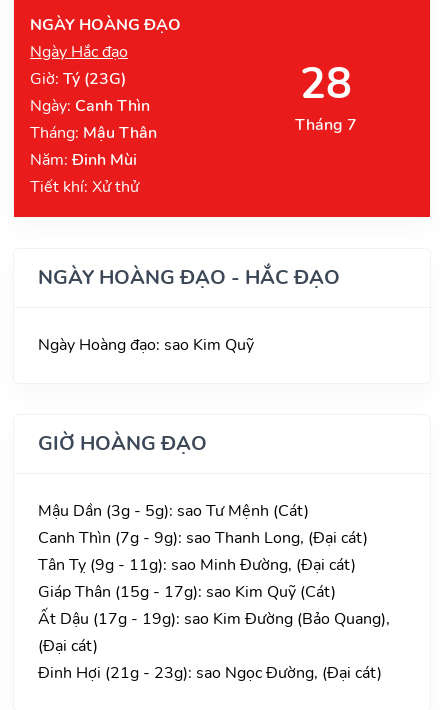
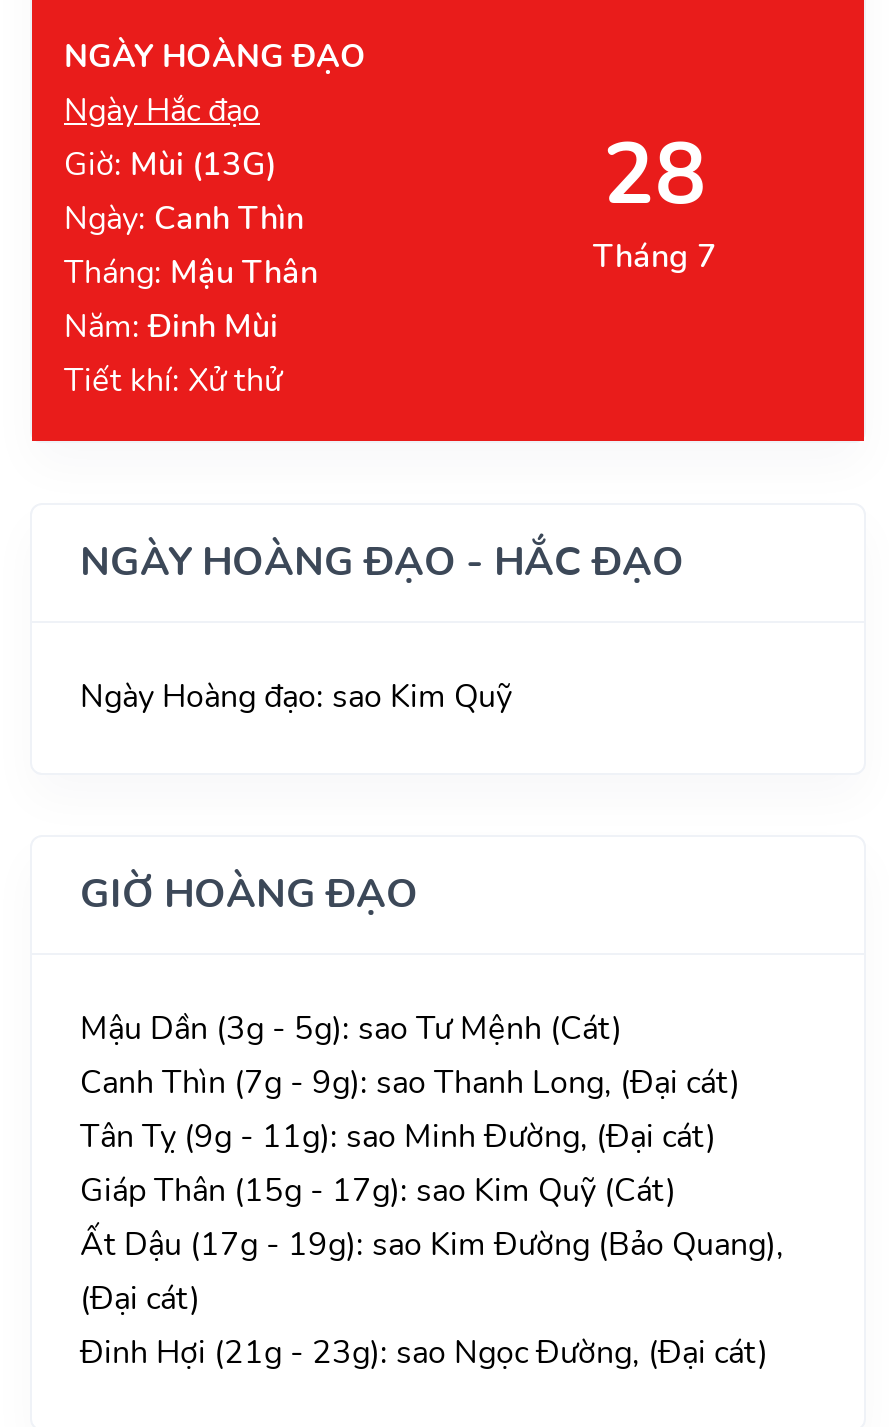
- Giờ: Tý (23G)
+ Giờ: Mùi (13G)
